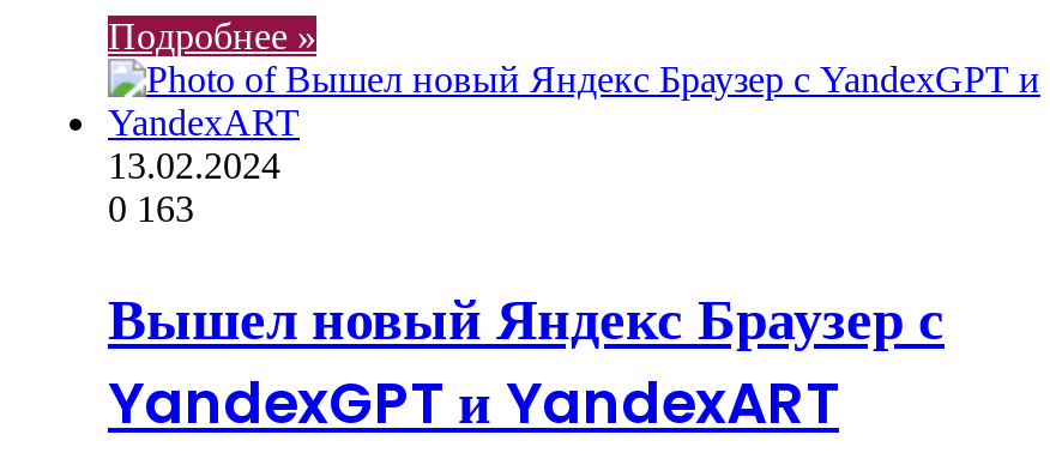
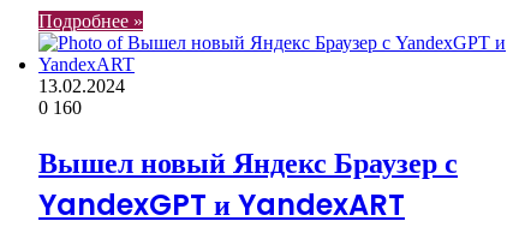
- 0 163
+ 0 160
